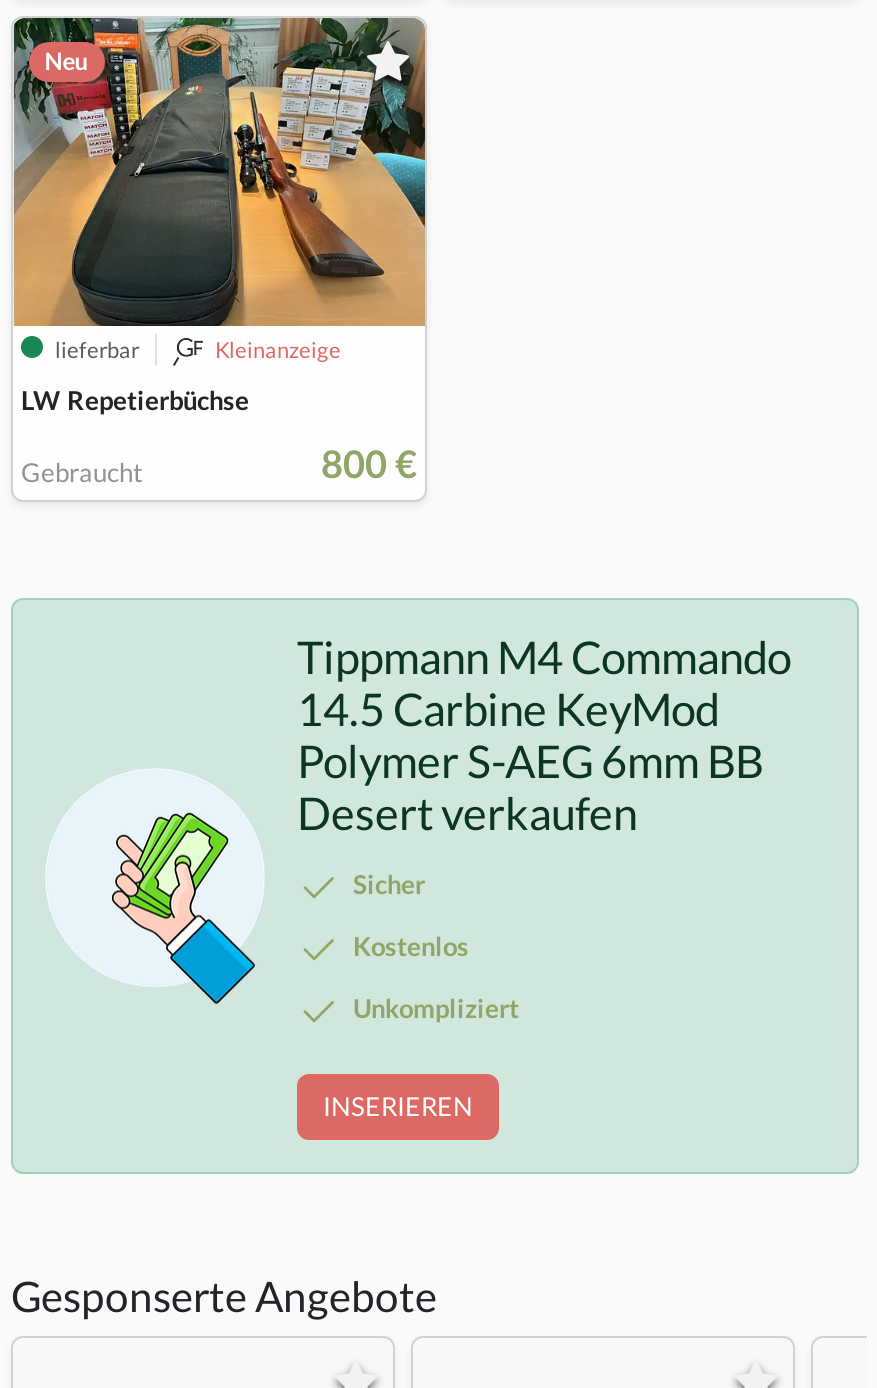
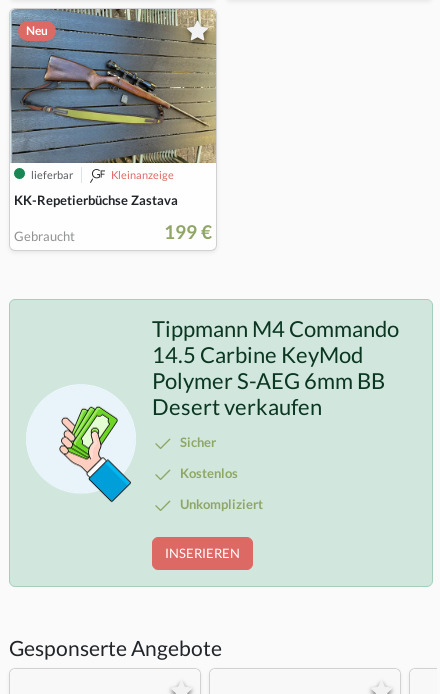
- [image]
- LW Repetierbüchse
+ [image]
+ KK-Repetierbüchse Zastava

- 800 €
+ 199 €
